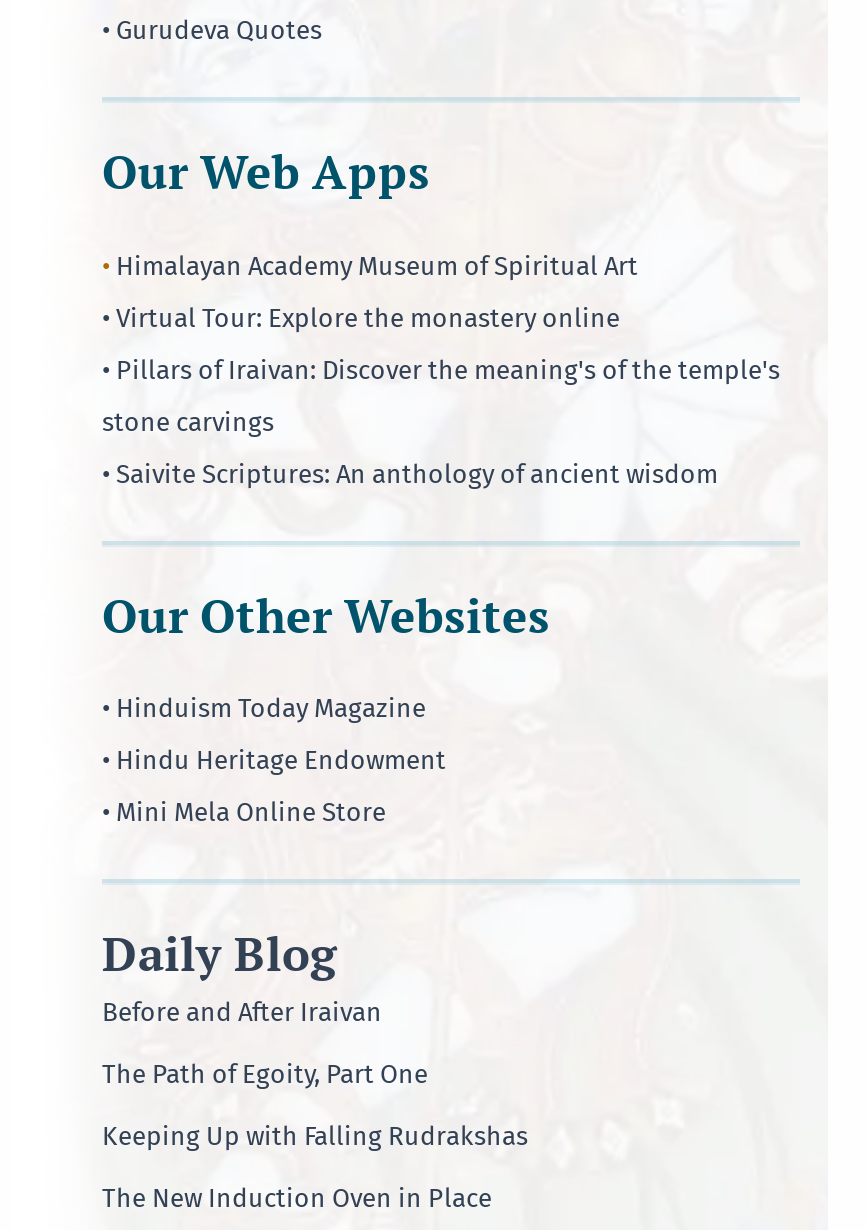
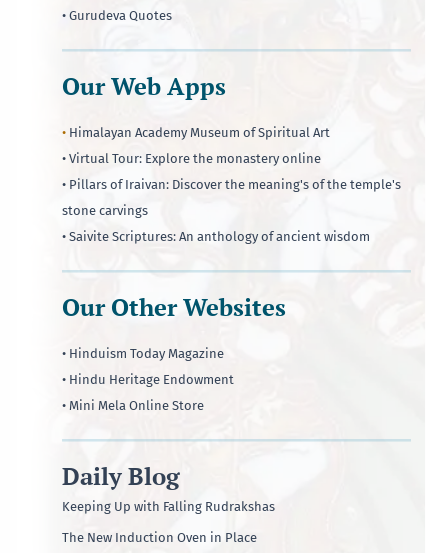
- Before and After Iraivan
- The Path of Egoity, Part One
